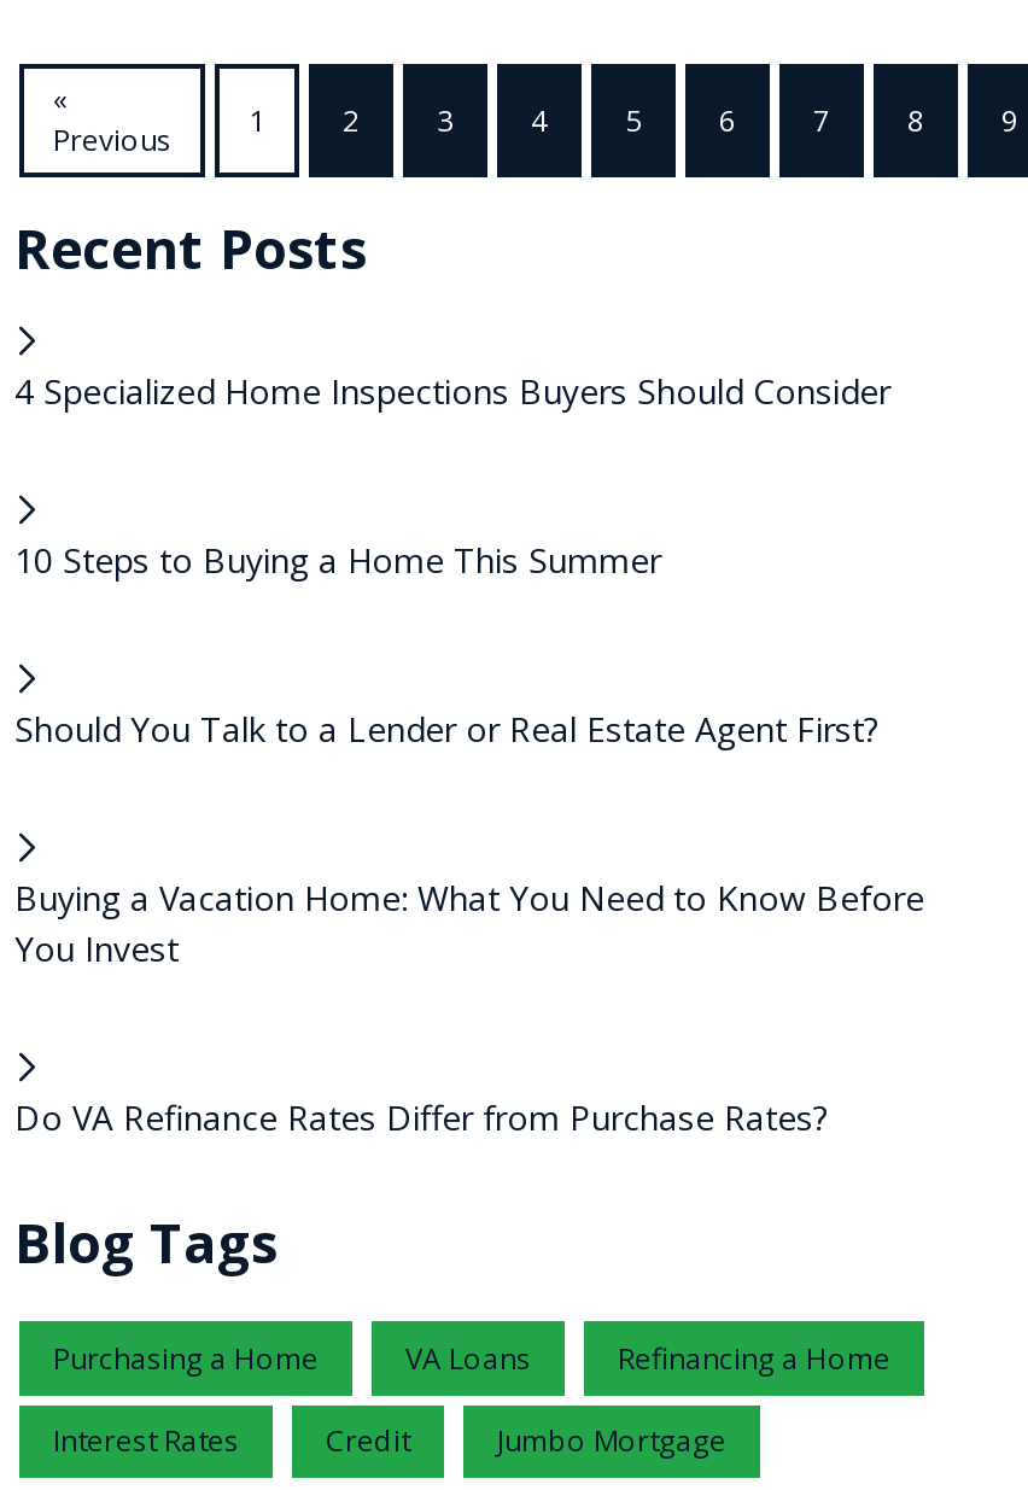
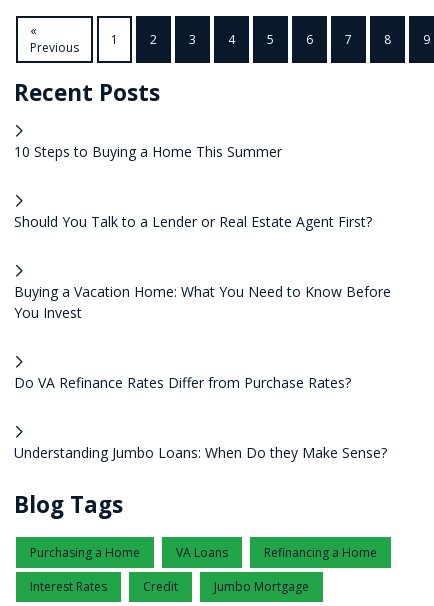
- 4 Specialized Home Inspections Buyers Should Consider

moved up: 10 Steps to Buying a Home This Summer | Should You Talk to a Lender or Real Estate Agent First? | Buying a Vacation Home: What You Need to Know Before | You Invest | Do VA Refinance Rates Differ from Purchase Rates?

+ Understanding Jumbo Loans: When Do they Make Sense?
